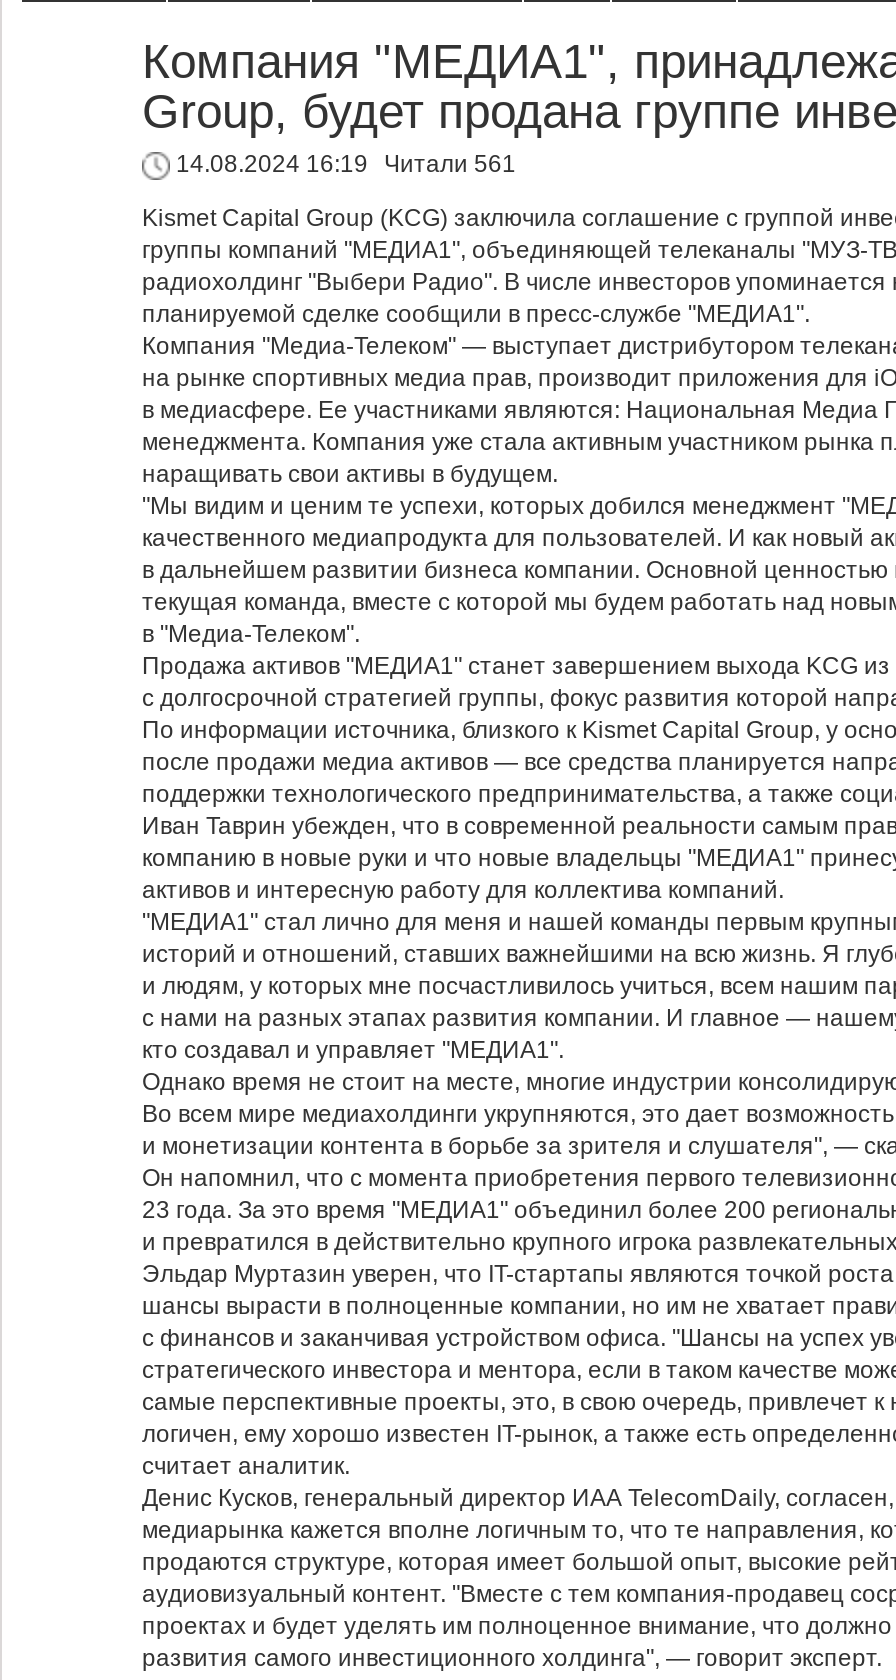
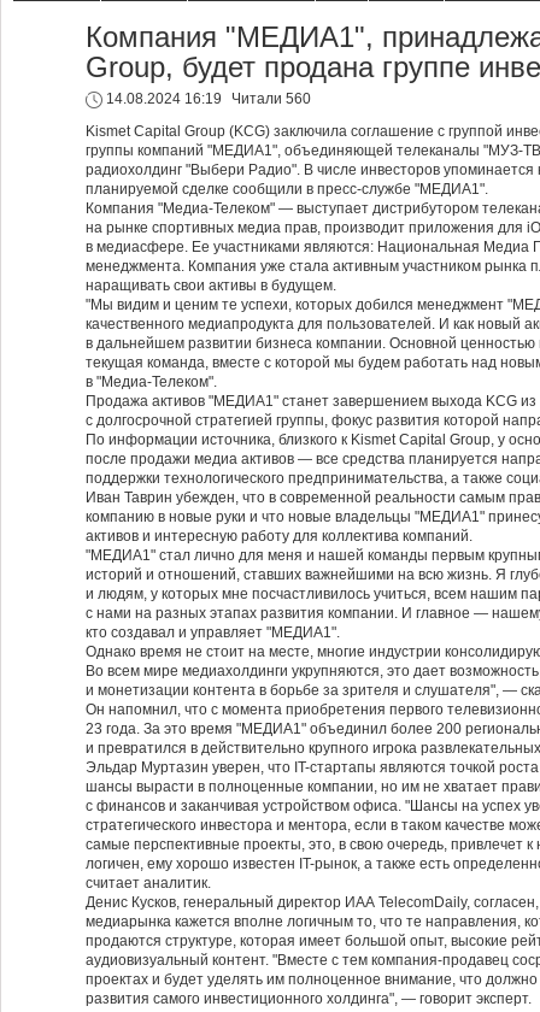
- 14.08.2024 16:19 Читали 561
+ 14.08.2024 16:19 Читали 560
